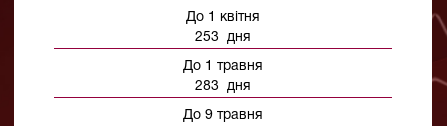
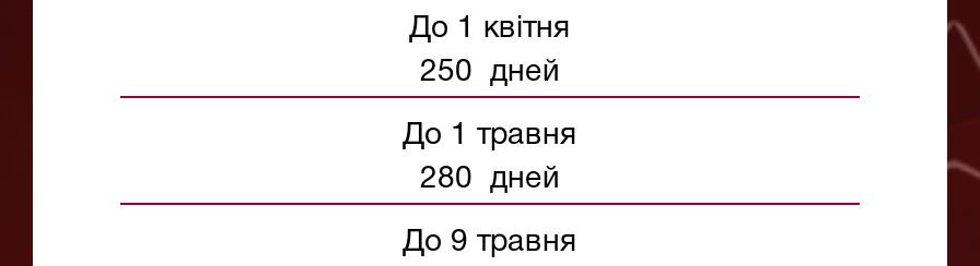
- 253 дня
+ 250 дней

- 283 дня
+ 280 дней
